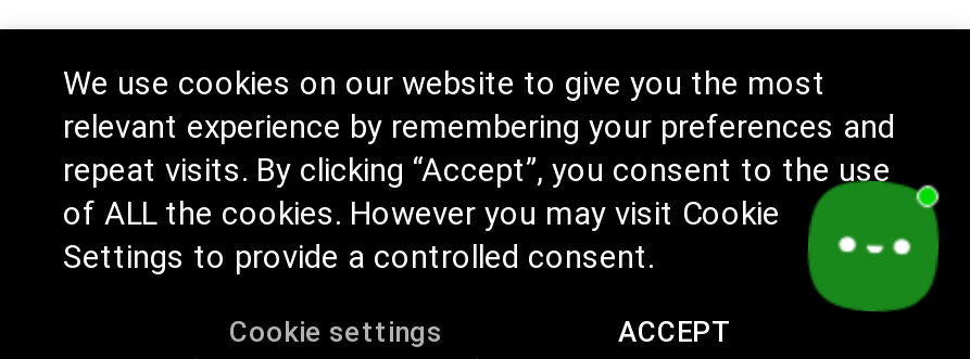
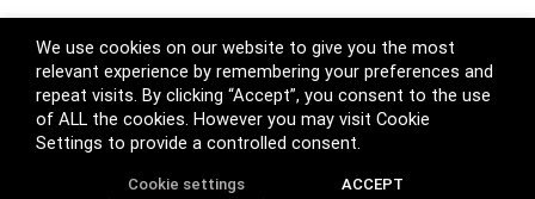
- [image]
